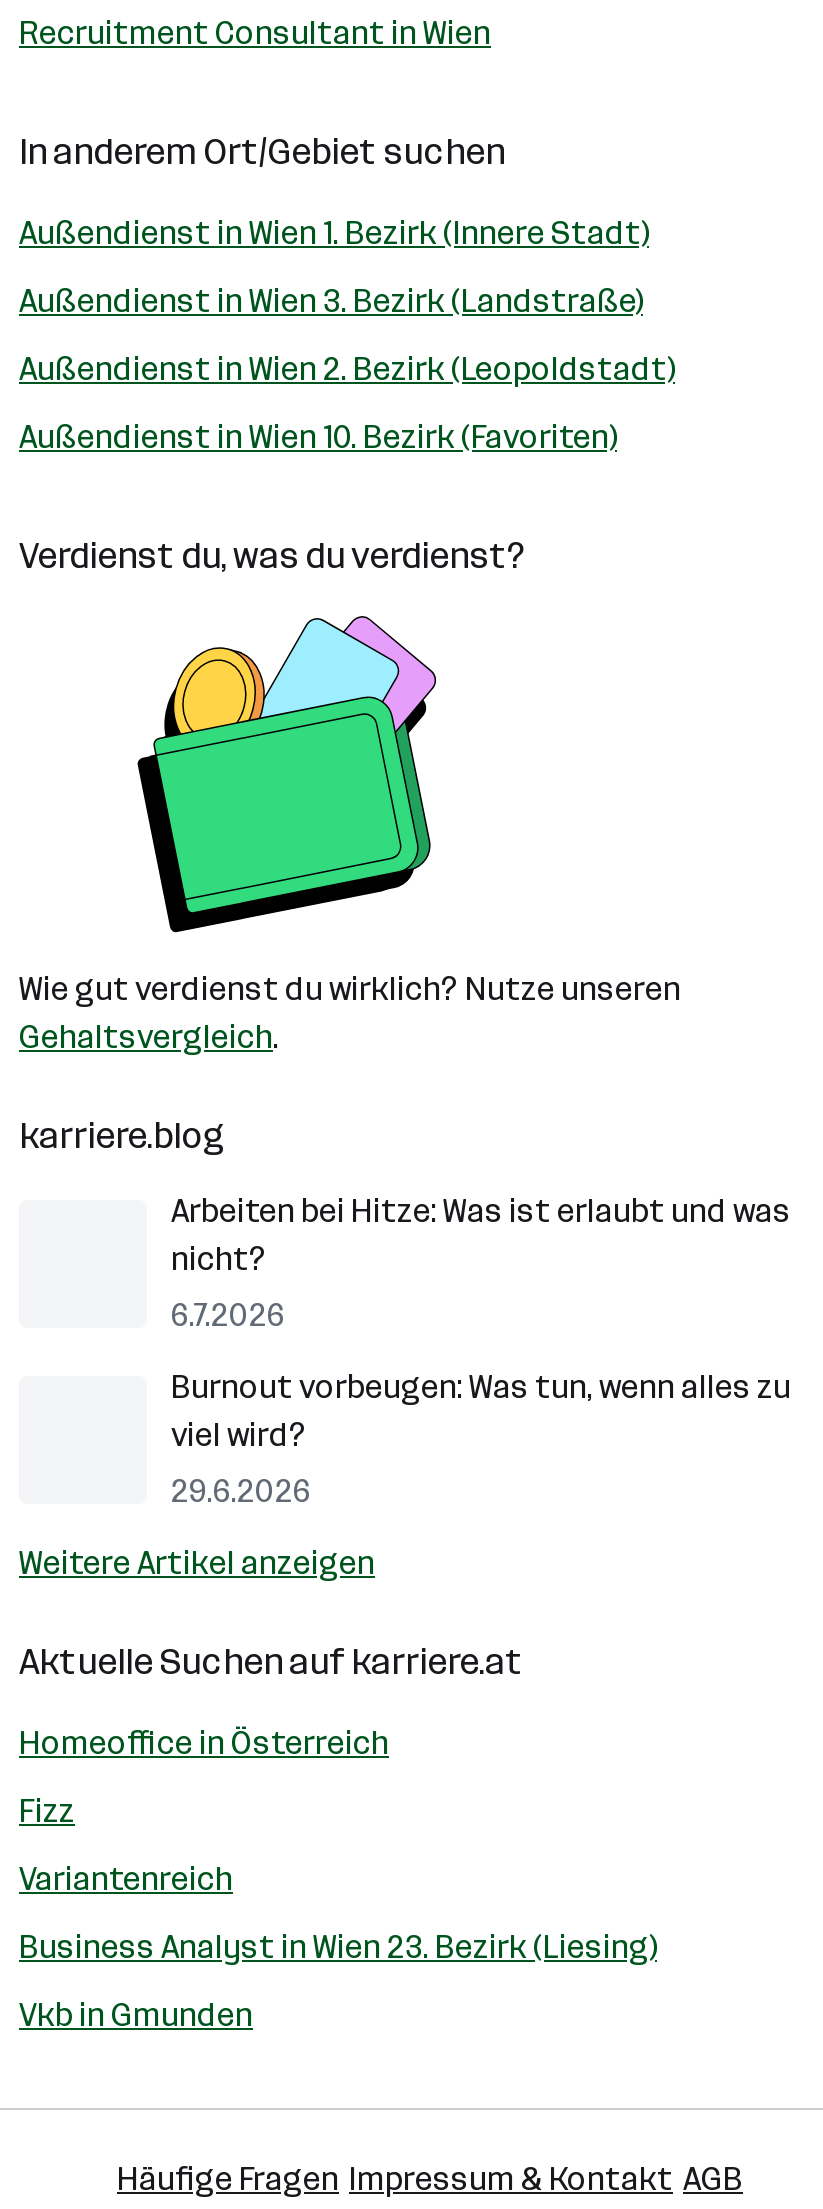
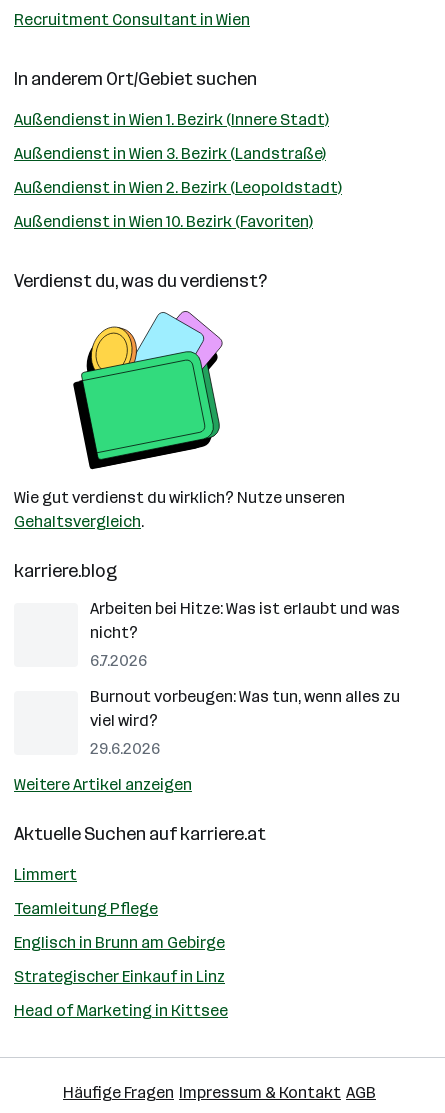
- Homeoffice in Österreich
+ Limmert

- Fizz
+ Teamleitung Pflege

- Variantenreich
+ Englisch in Brunn am Gebirge

- Business Analyst in Wien 23. Bezirk (Liesing)
+ Strategischer Einkauf in Linz

- Vkb in Gmunden
+ Head of Marketing in Kittsee
